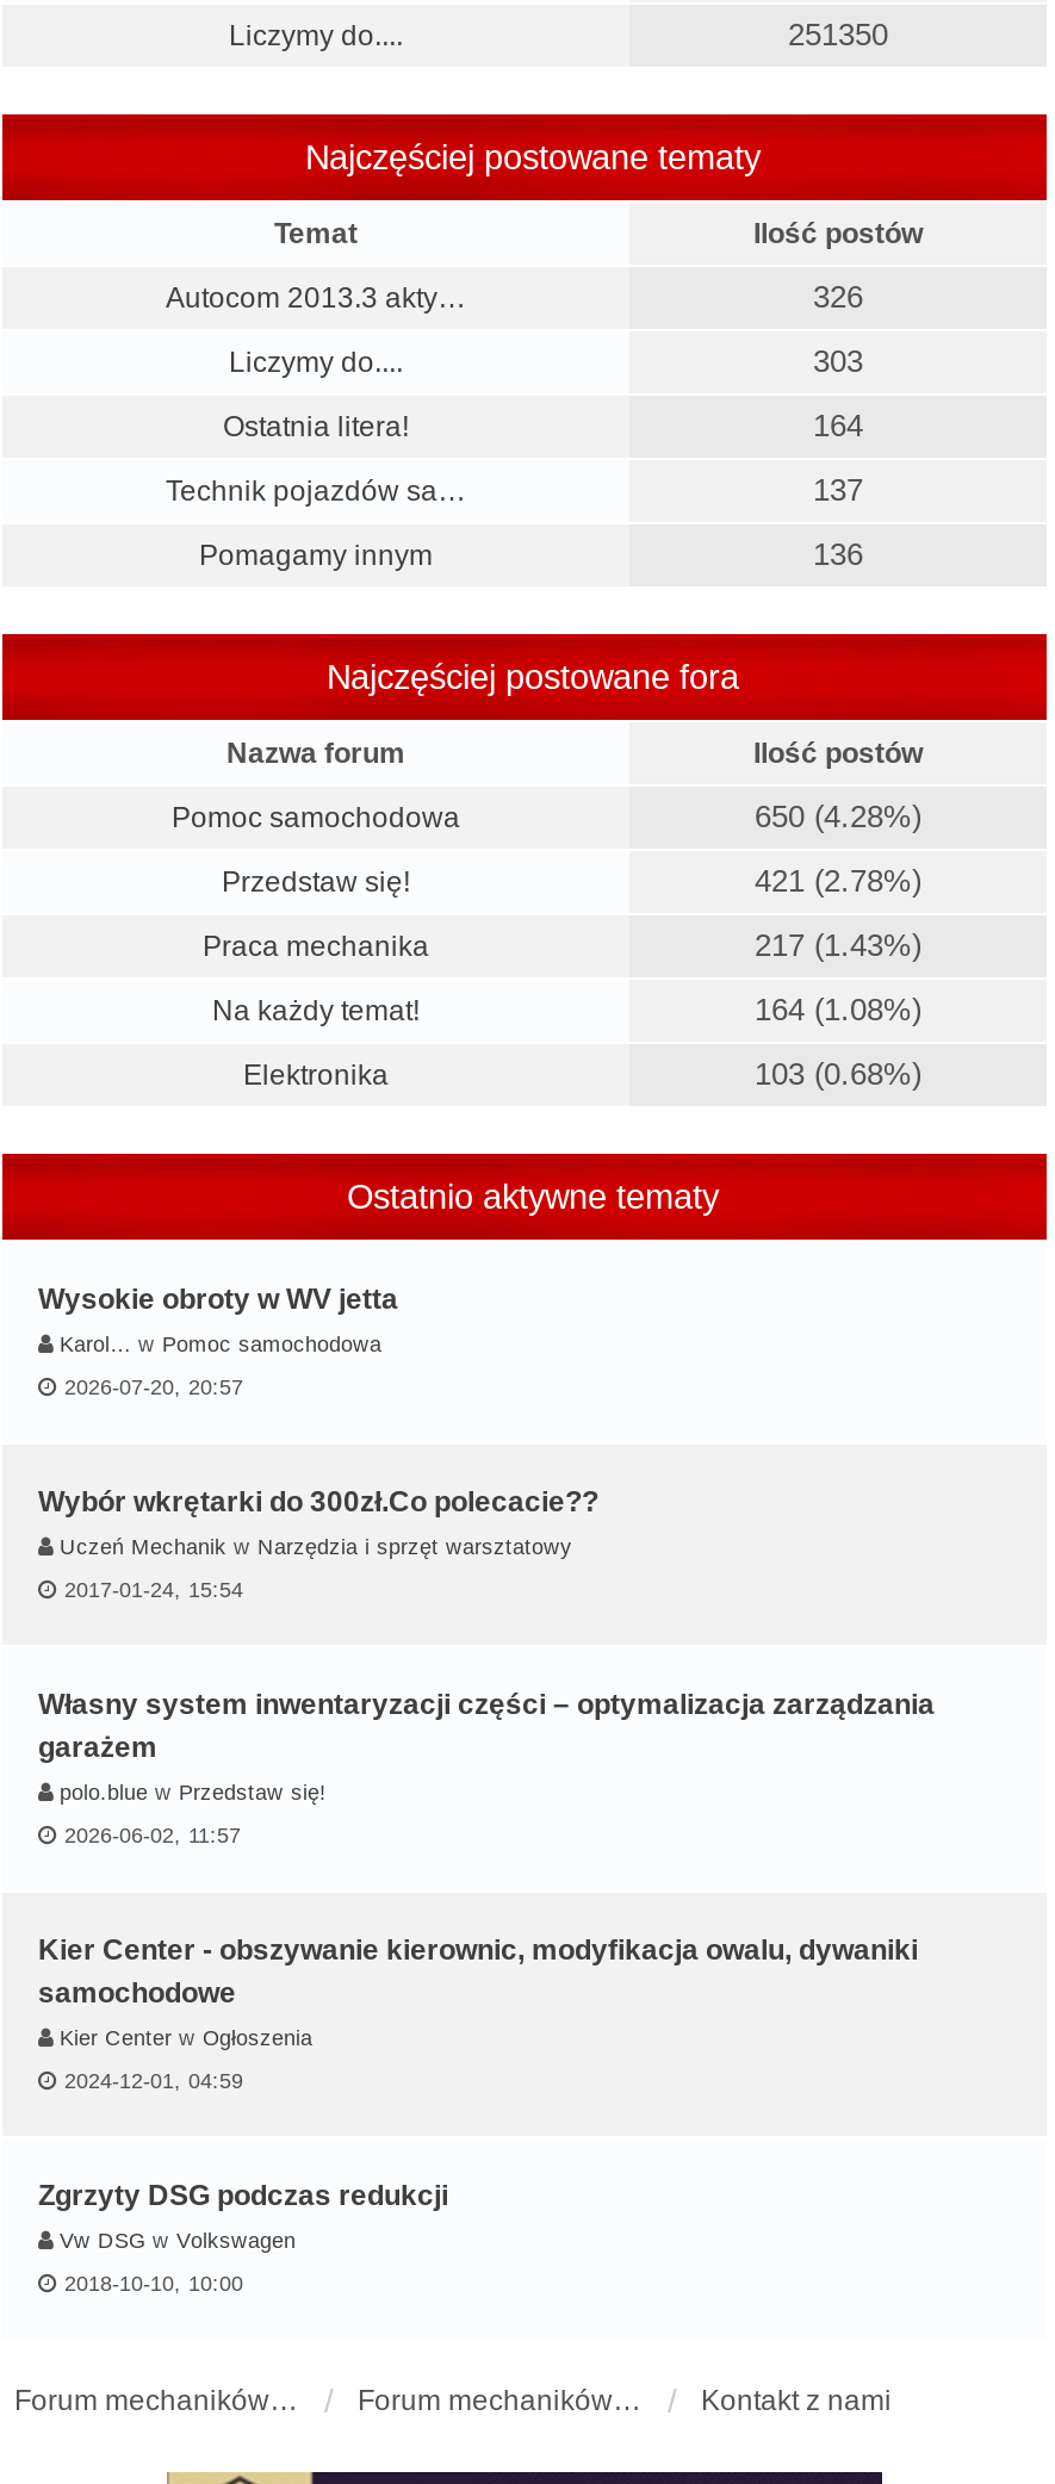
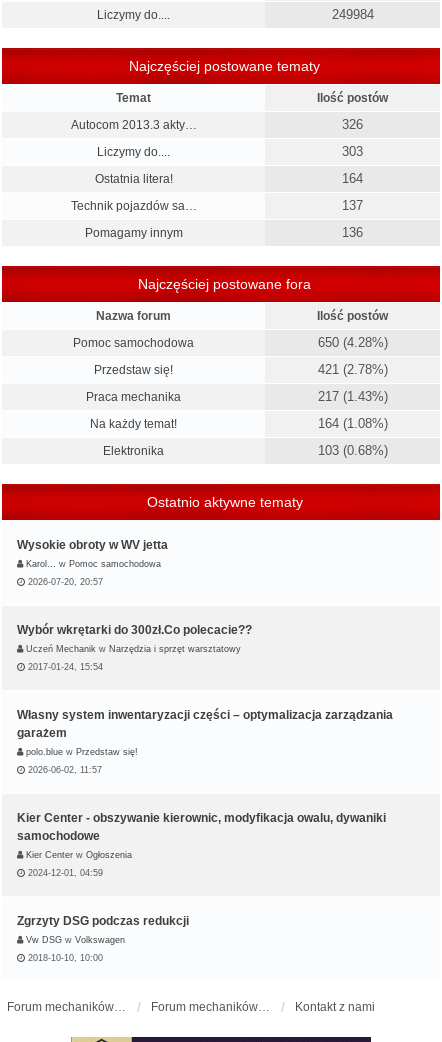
- 251350
+ 249984
